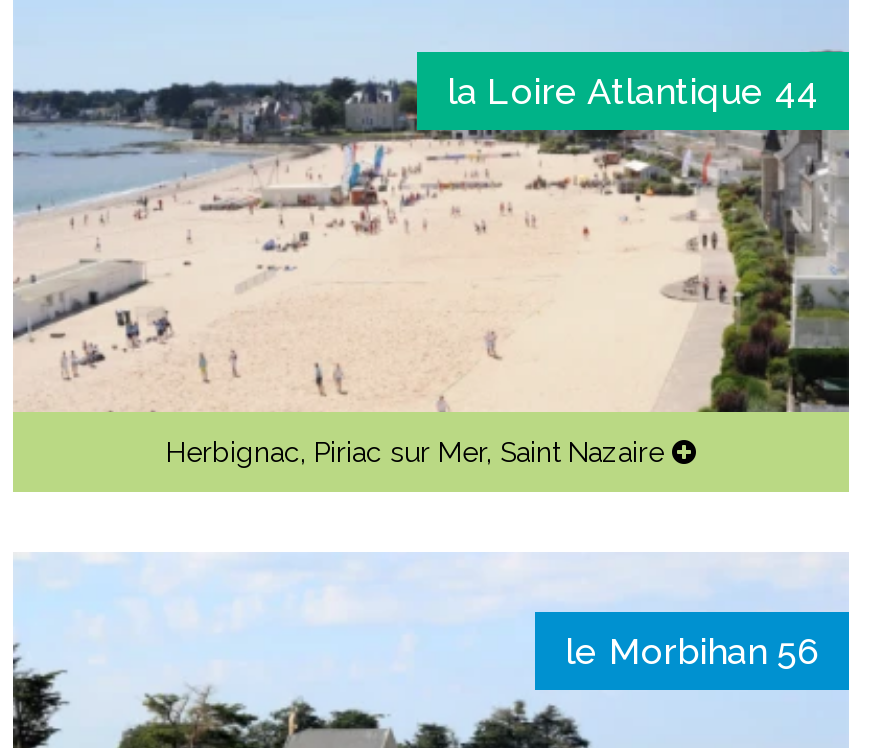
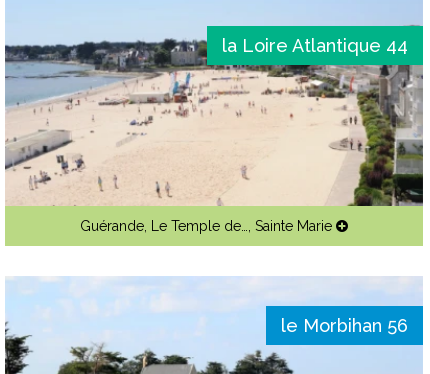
- Herbignac, Piriac sur Mer, Saint Nazaire
+ Guérande, Le Temple de…, Sainte Marie
